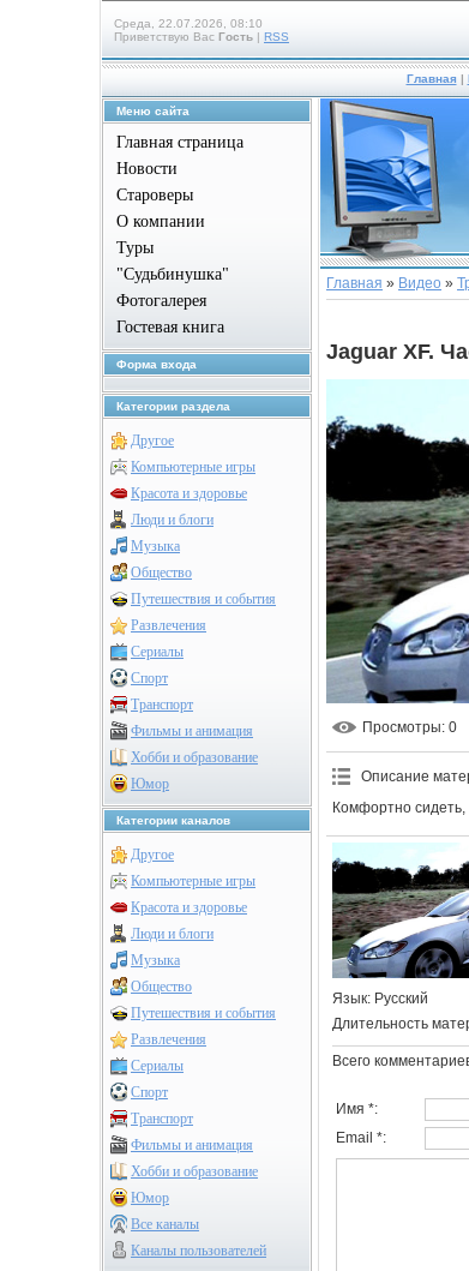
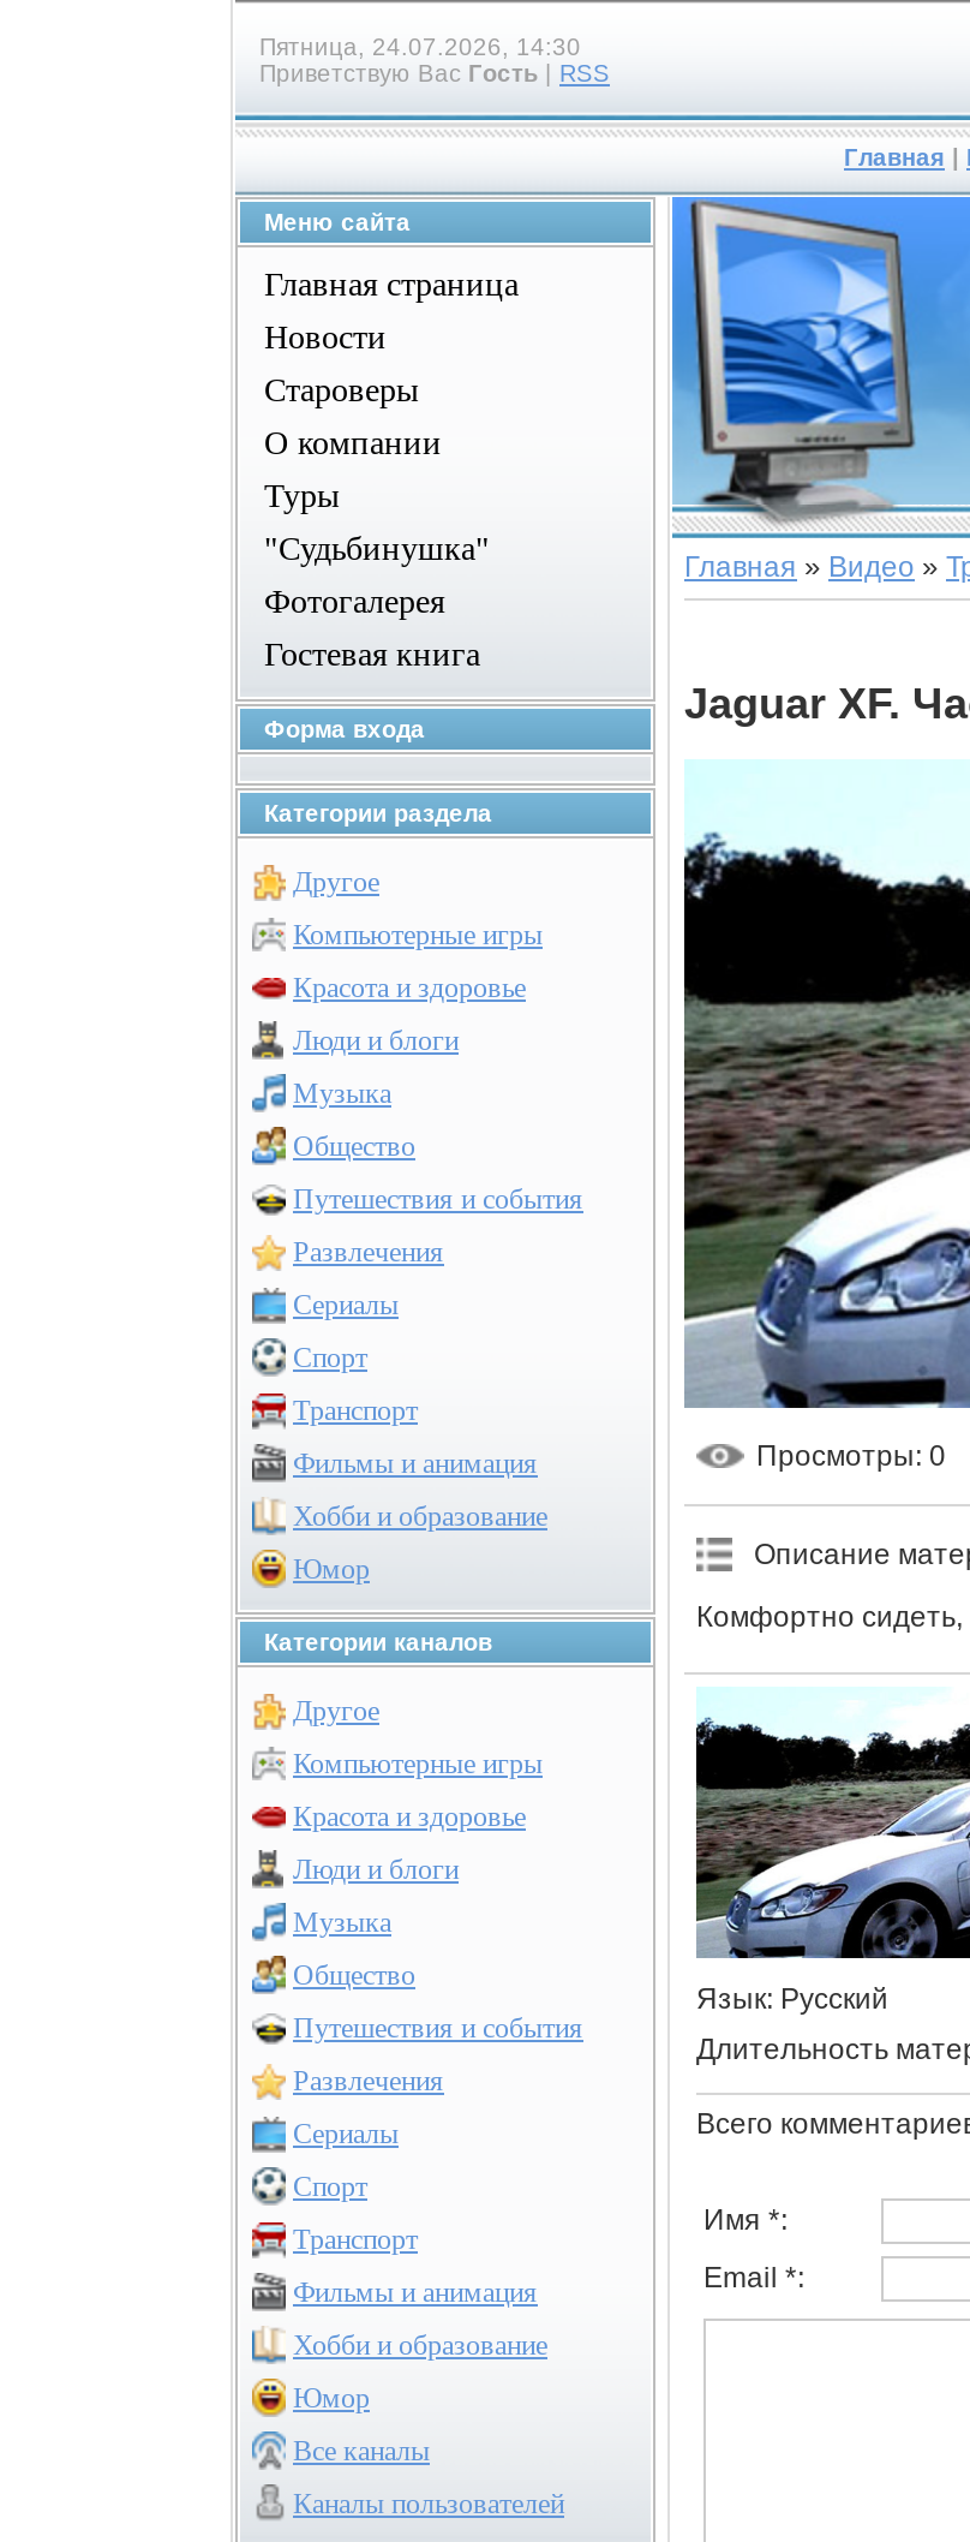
- Среда, 22.07.2026, 08:10
+ Пятница, 24.07.2026, 14:30
